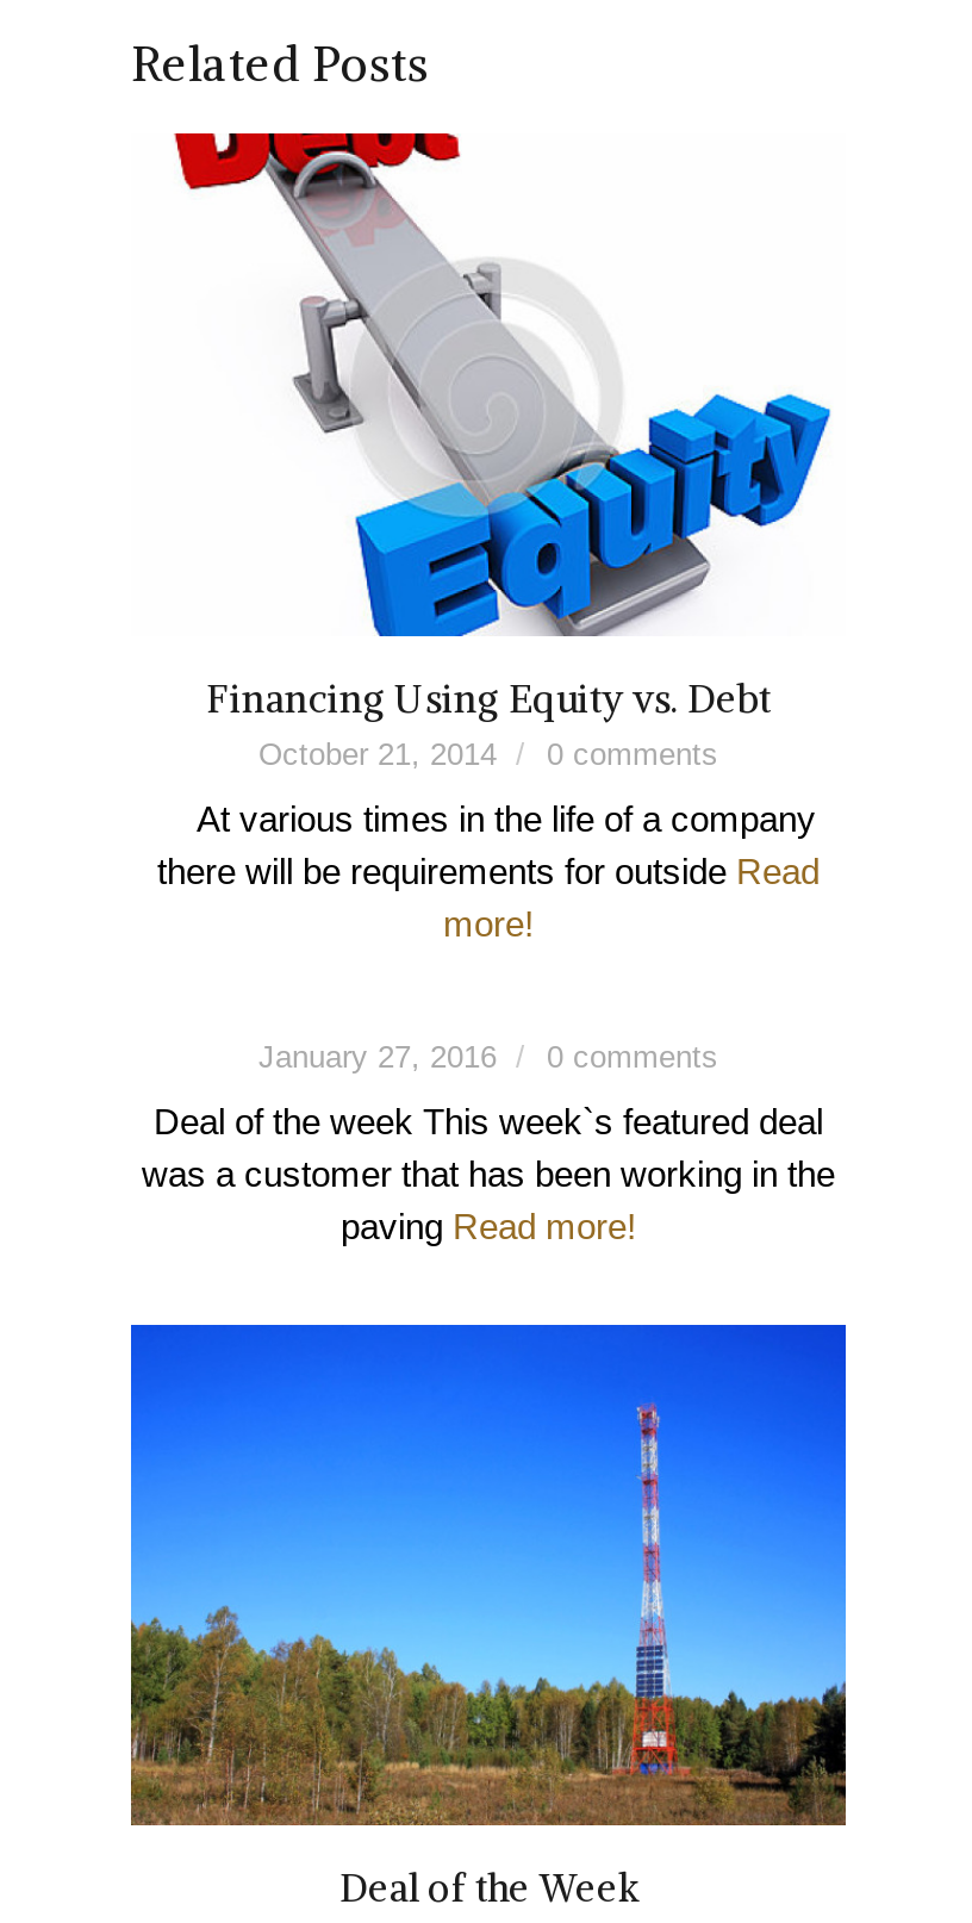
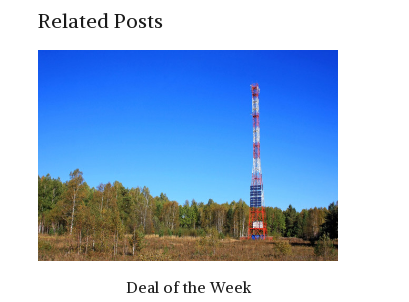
- [image]
- Financing Using Equity vs. Debt
- October 21, 2014
- 0 comments
- At various times in the life of a company
- there will be requirements for outside Read
- more!
- January 27, 2016
- 0 comments
- Deal of the week This week`s featured deal
- was a customer that has been working in the
- paving Read more!
